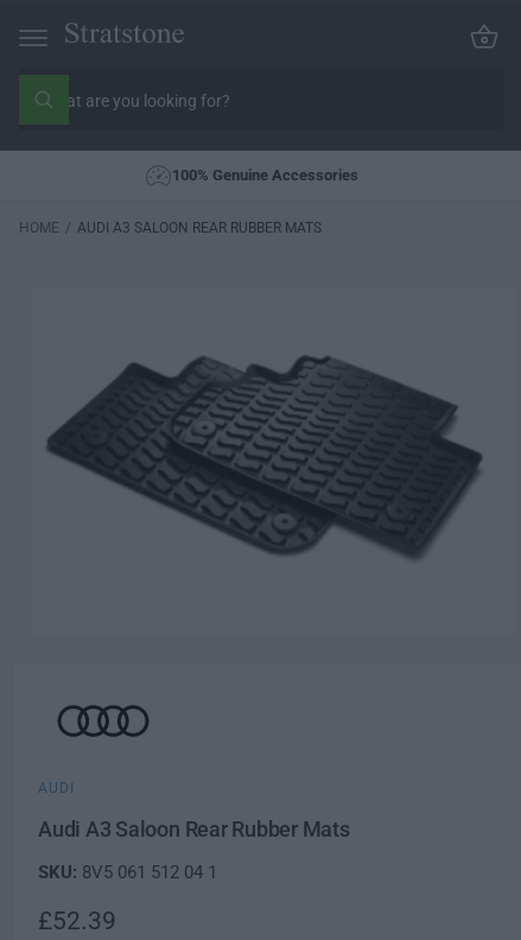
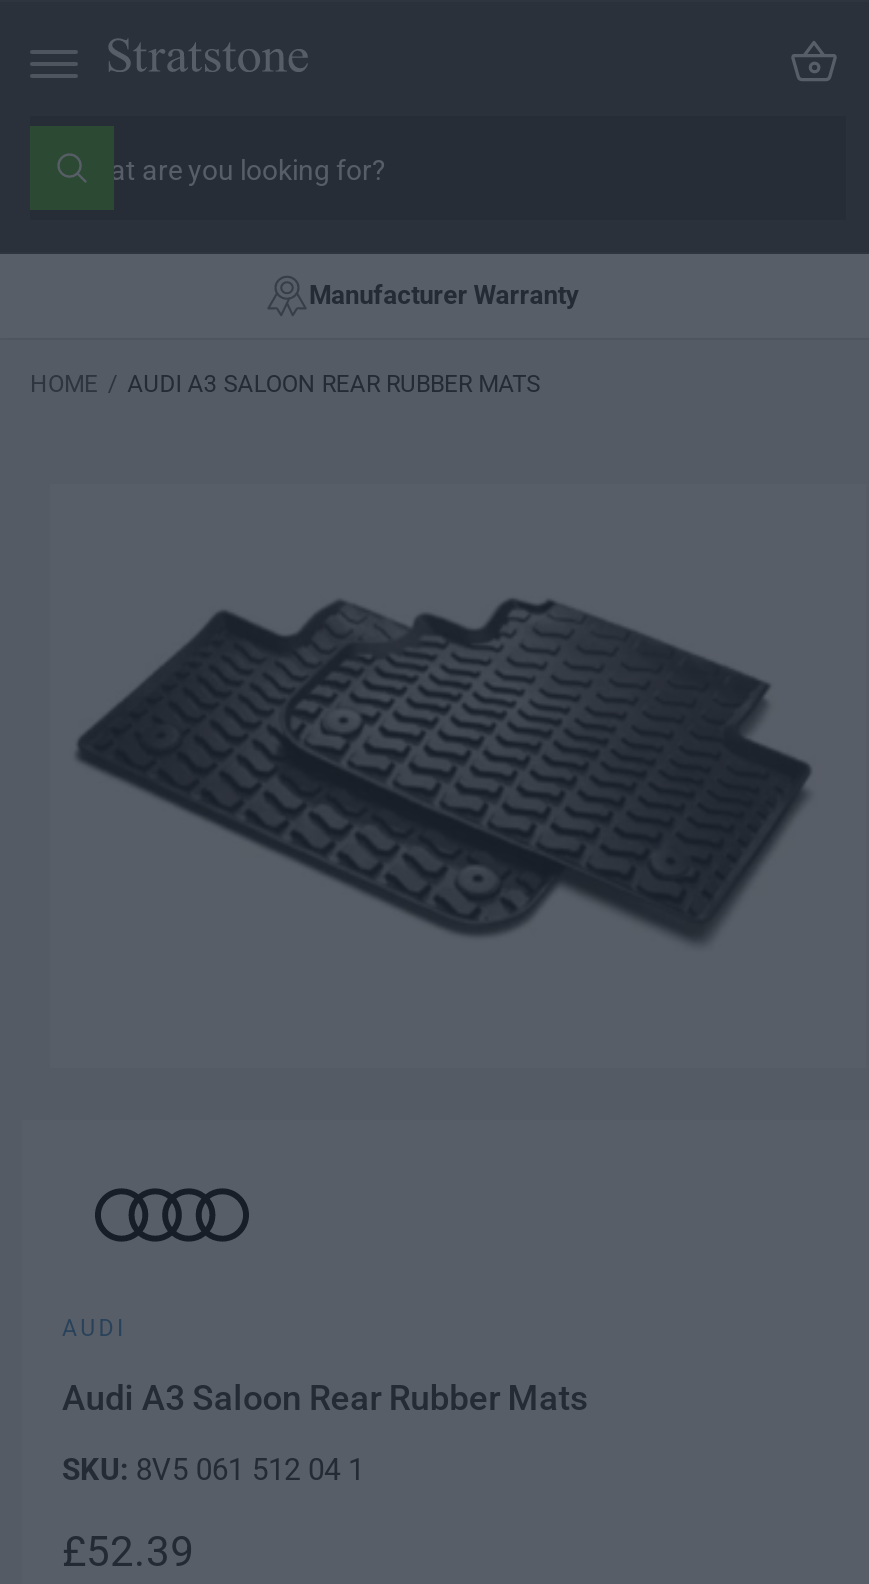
- 100% Genuine Accessories
+ Manufacturer Warranty
